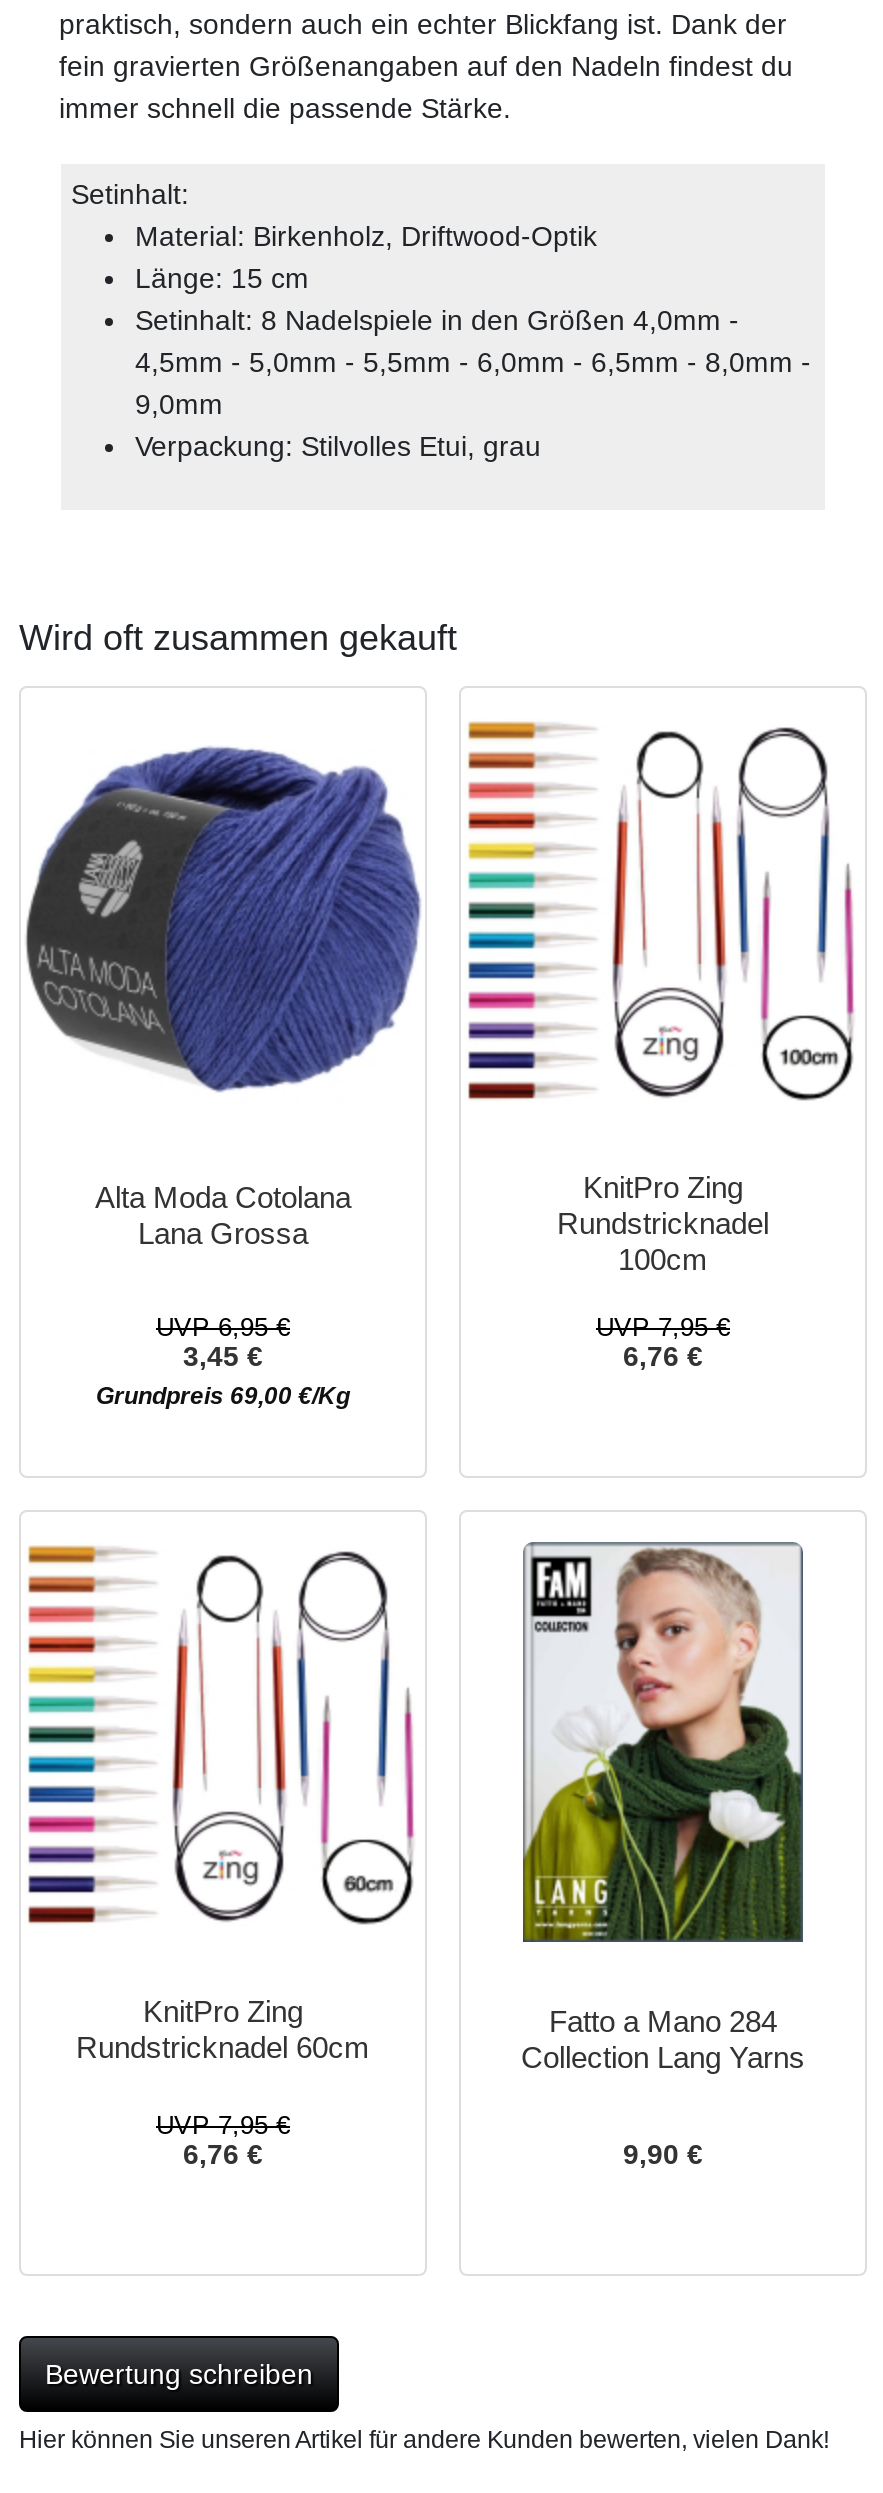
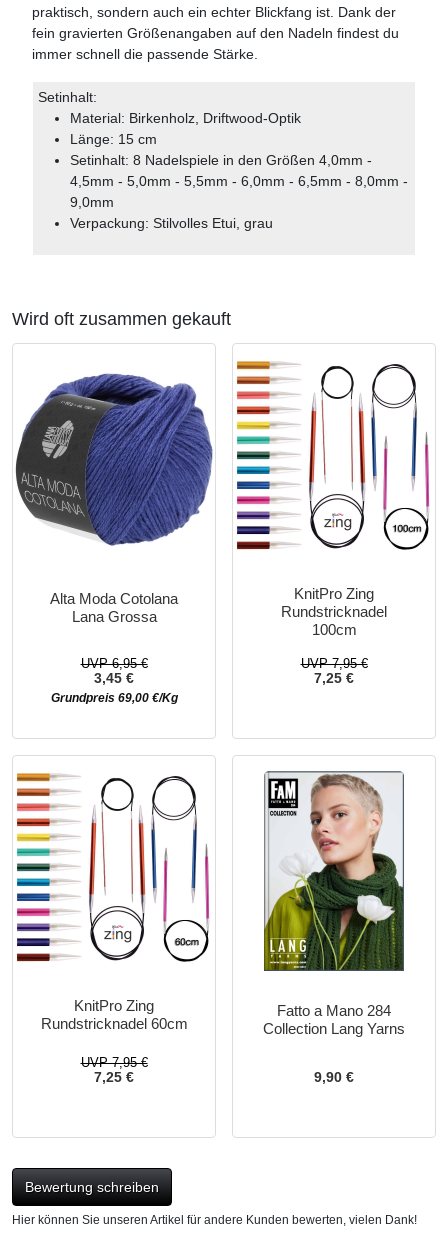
- 6,76 €
+ 7,25 €

- 6,76 €
+ 7,25 €
